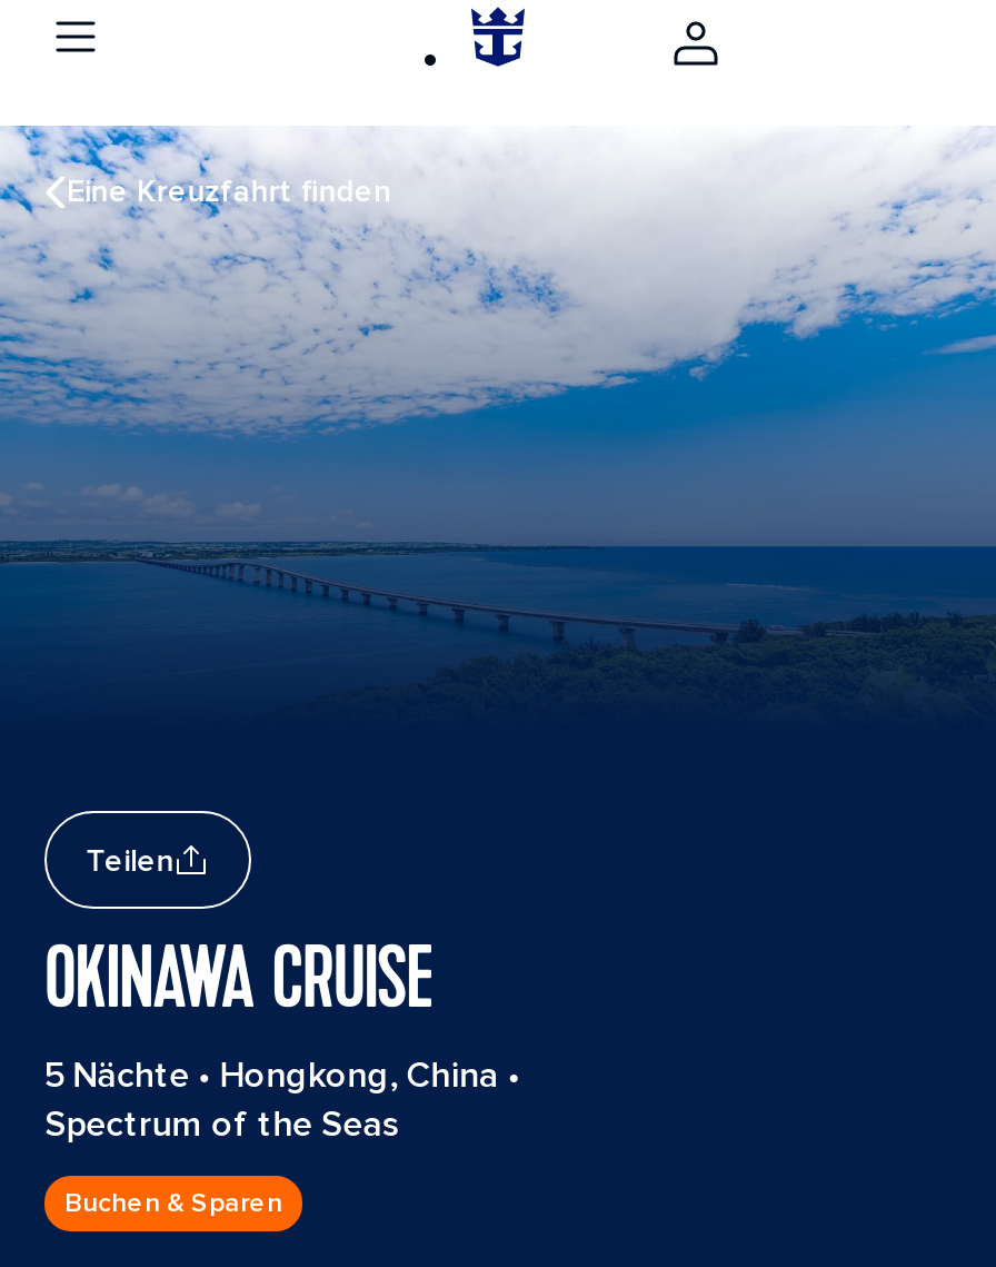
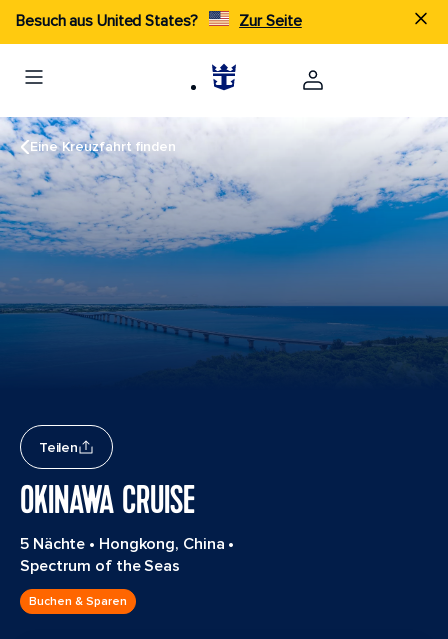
+ Besuch aus United States?
+ Zur Seite
